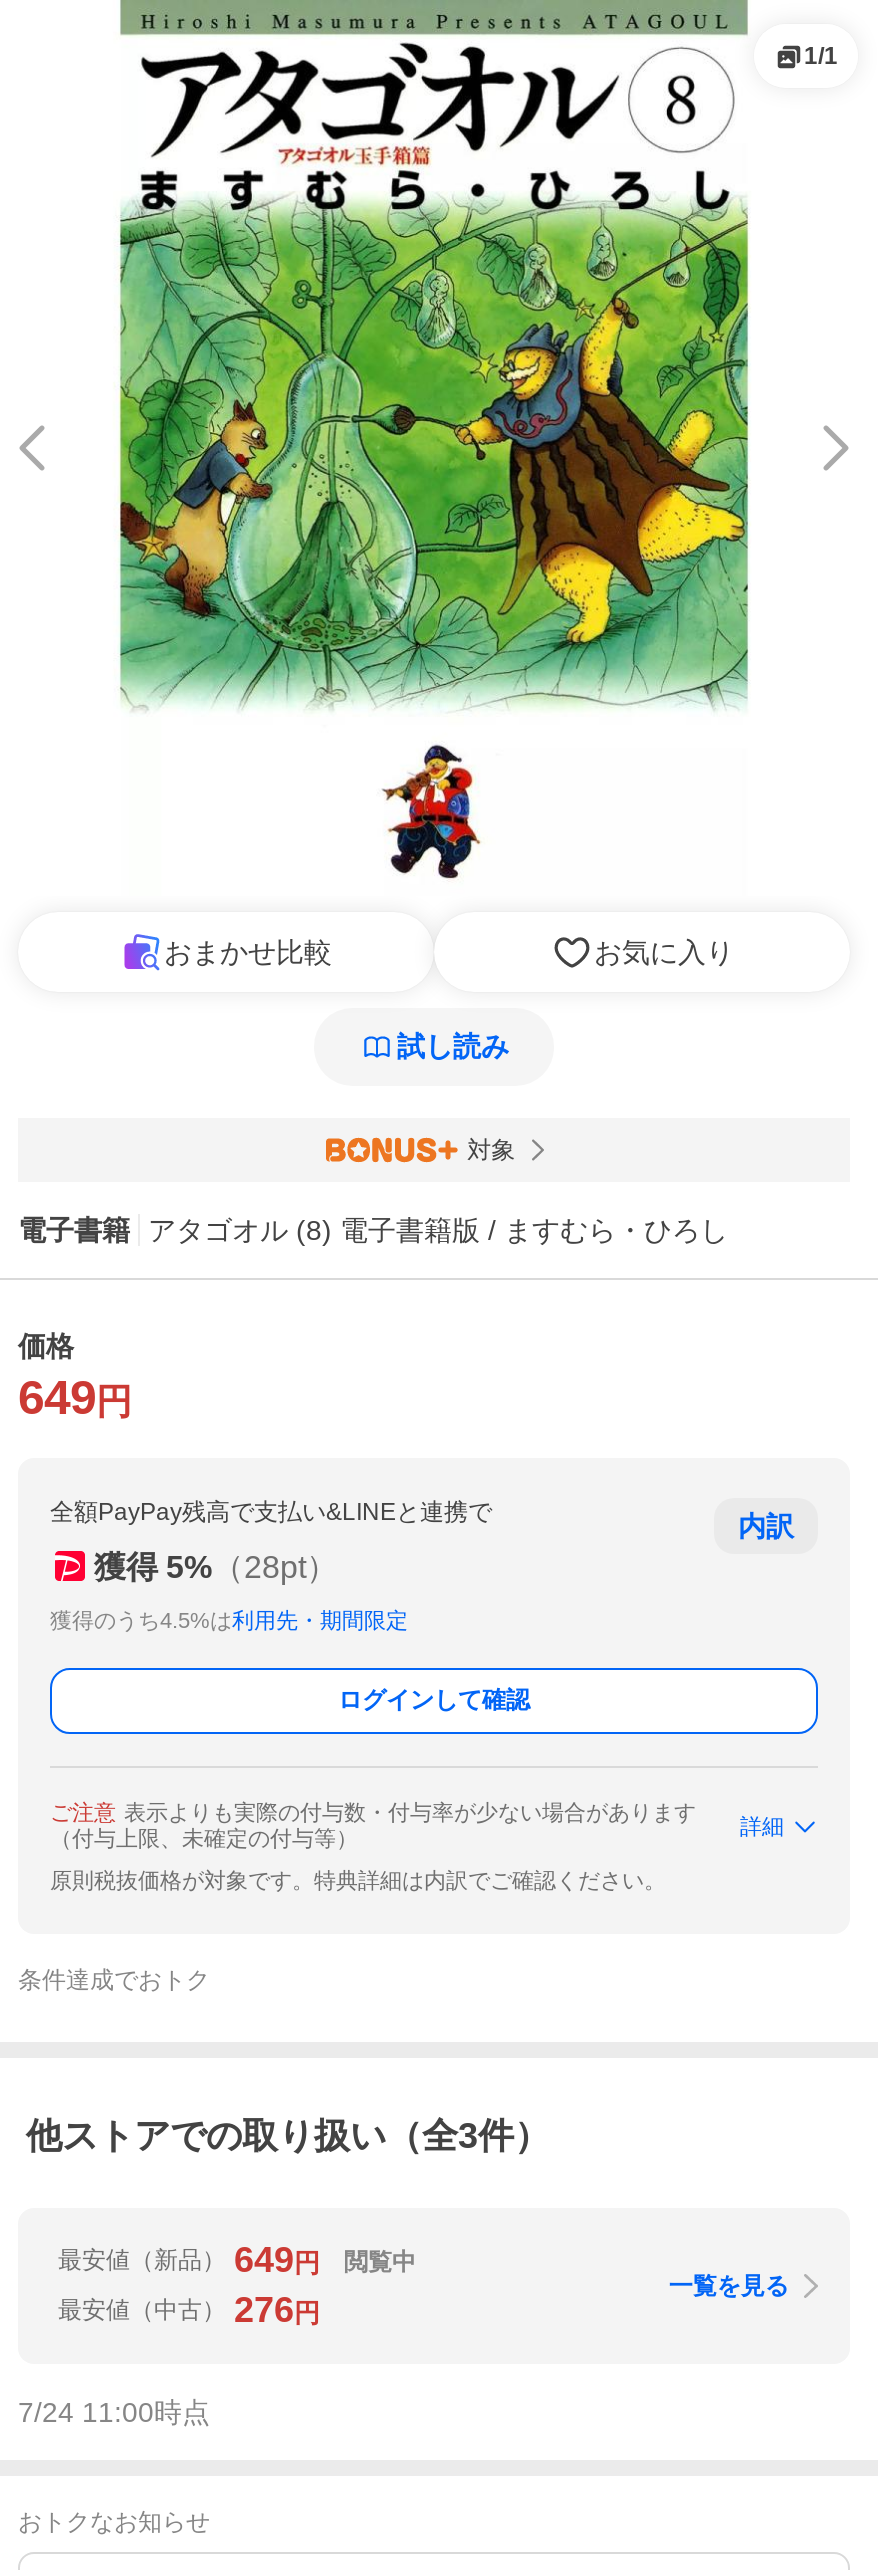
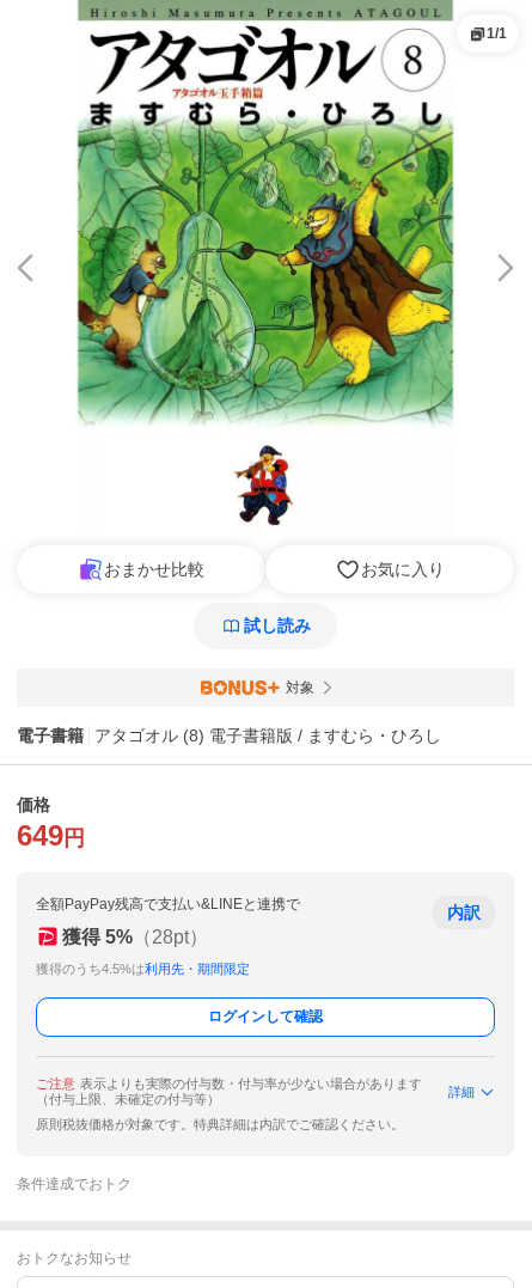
- 他ストアでの取り扱い（全3件）
- 最安値（新品） 649円
- 閲覧中
- 最安値（中古） 276円

- 一覧を見る

- 7/24 11:00時点
